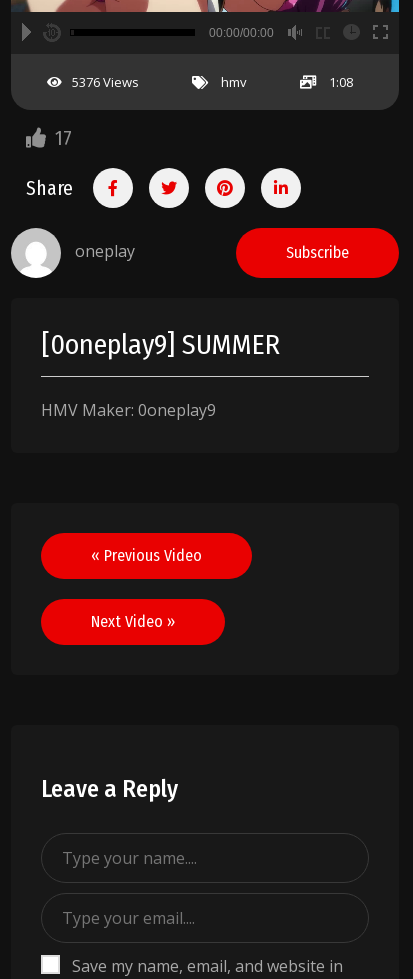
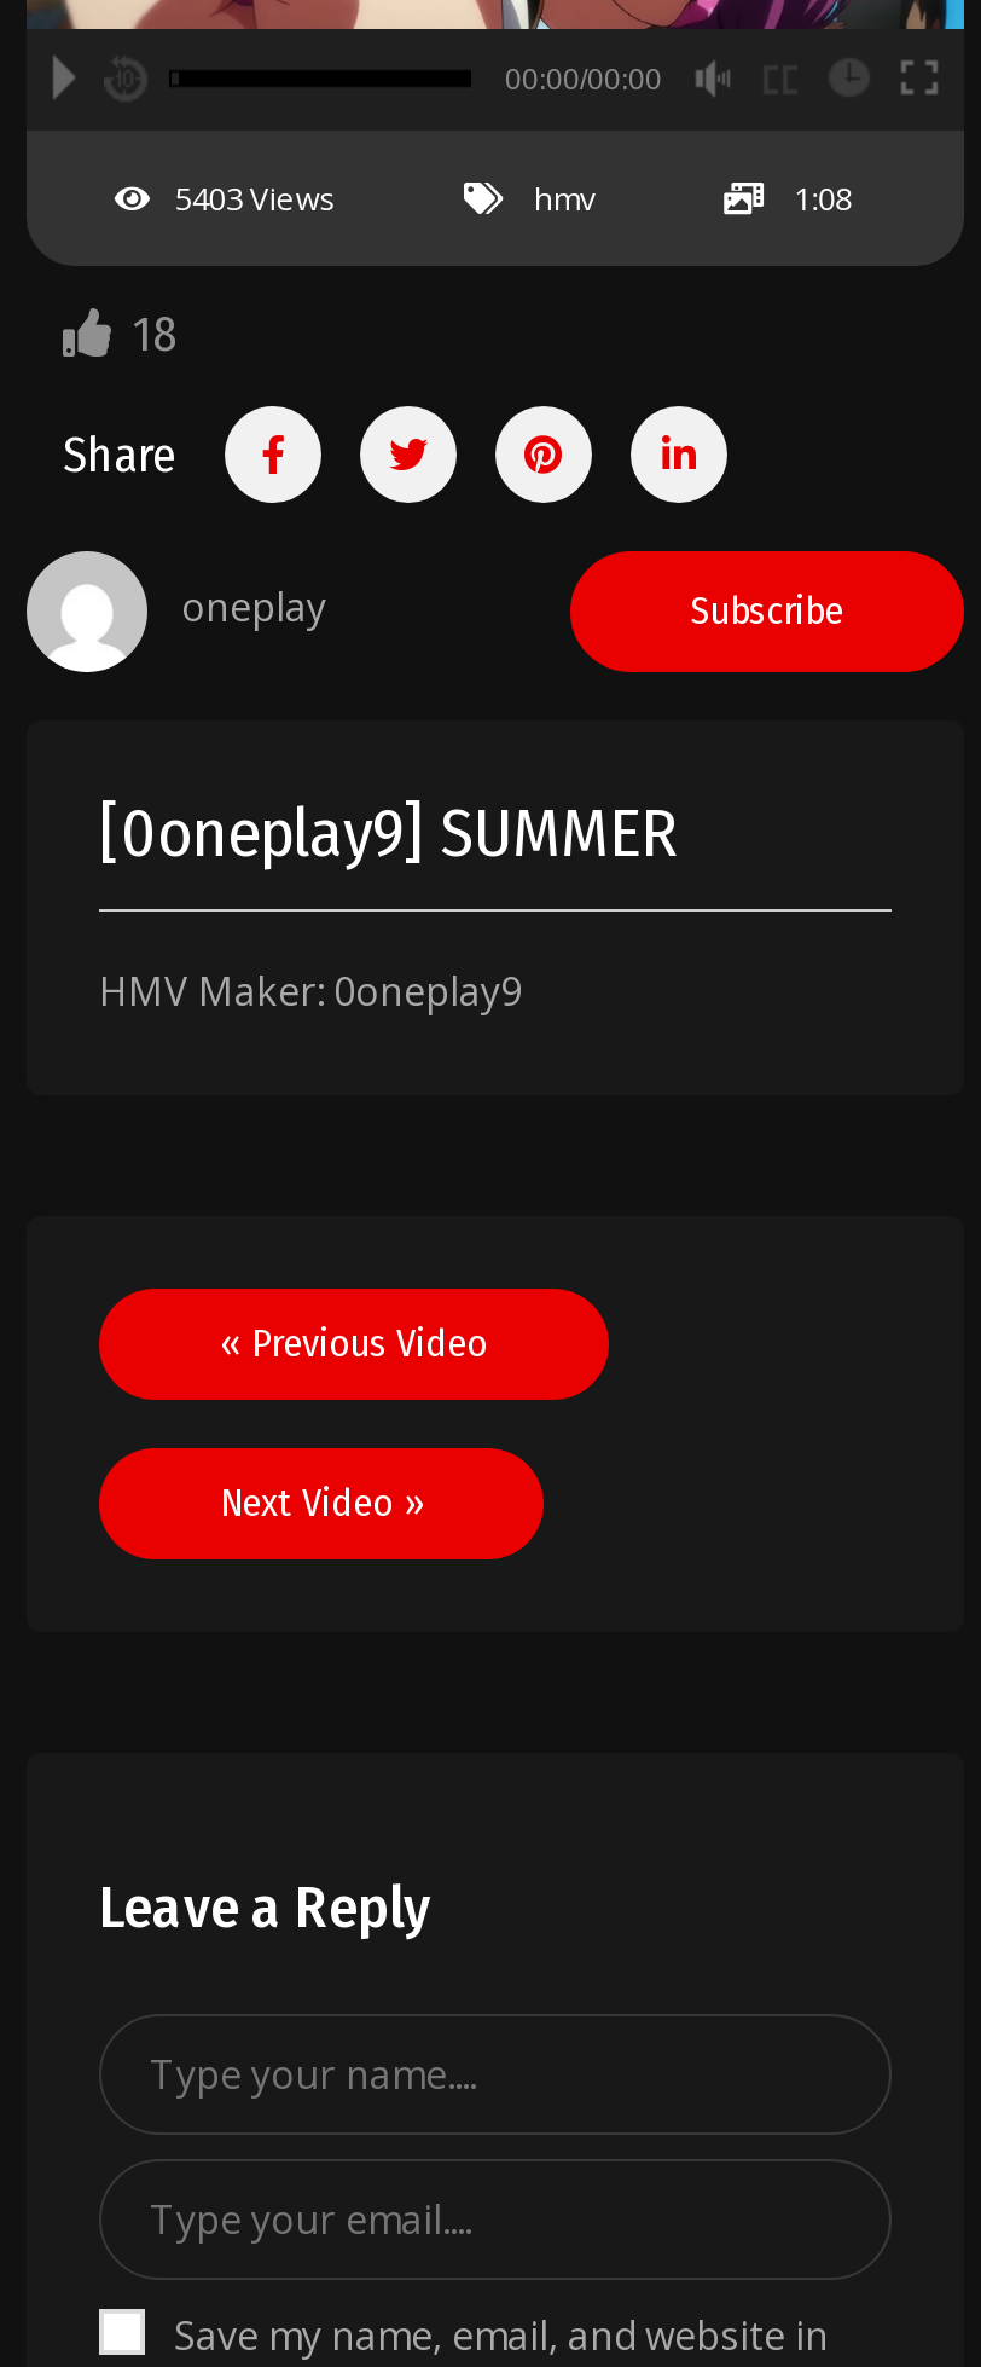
- 5376 Views
+ 5403 Views

- 17
+ 18
